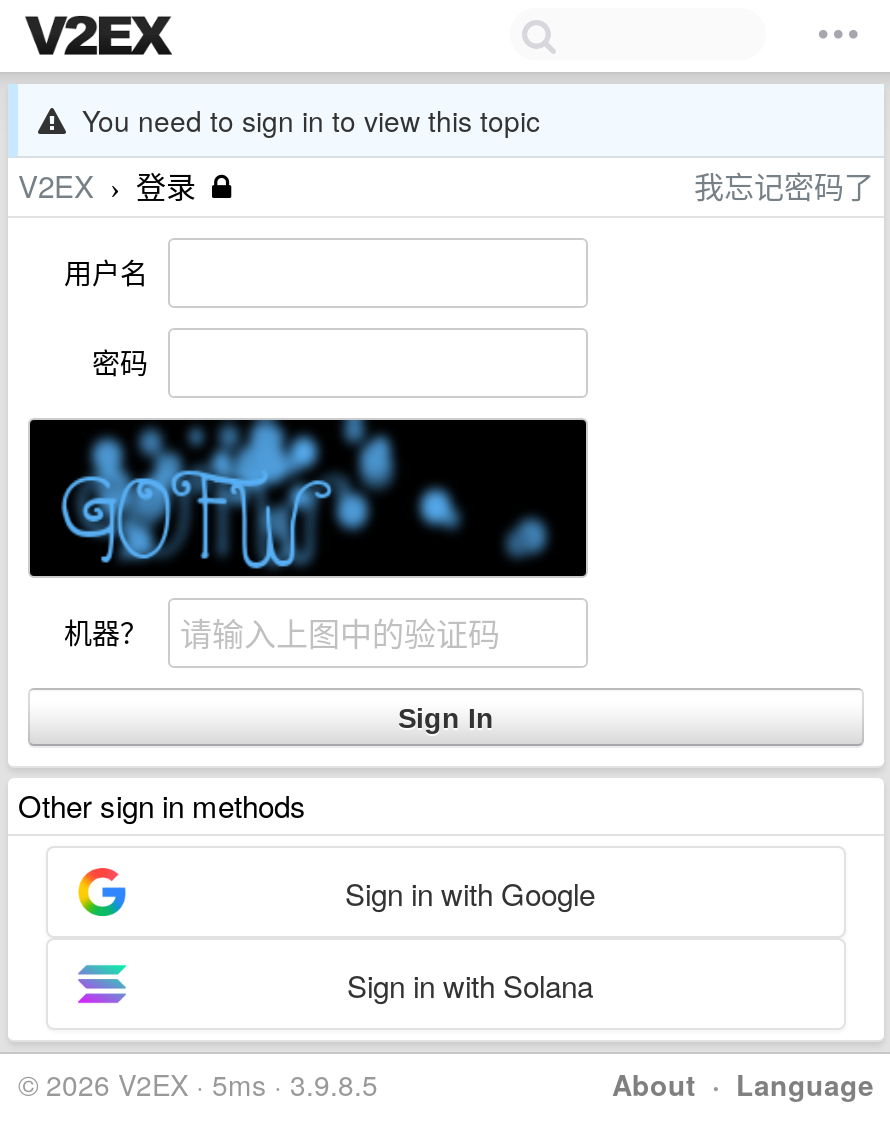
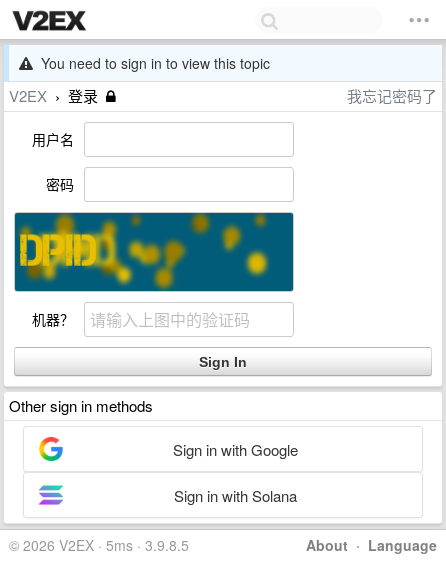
- [image]
+ [image]
